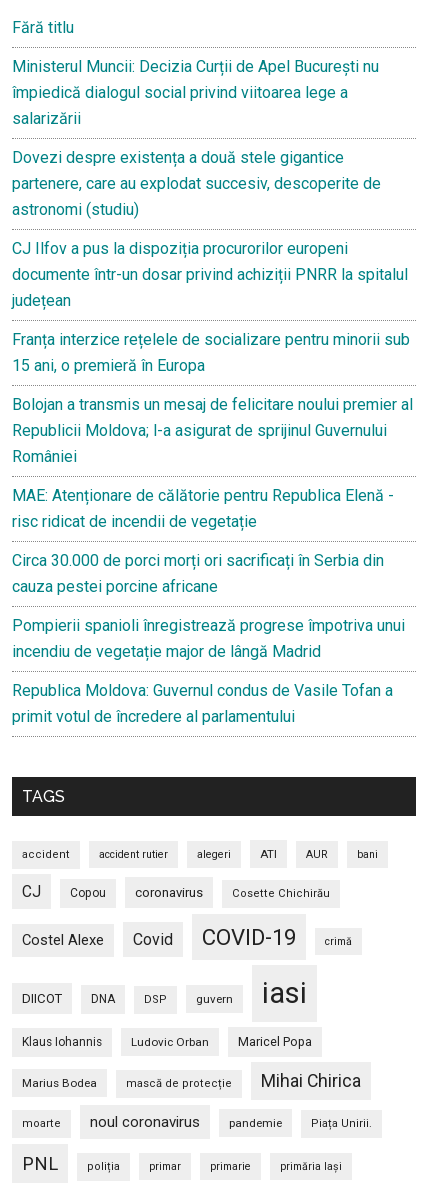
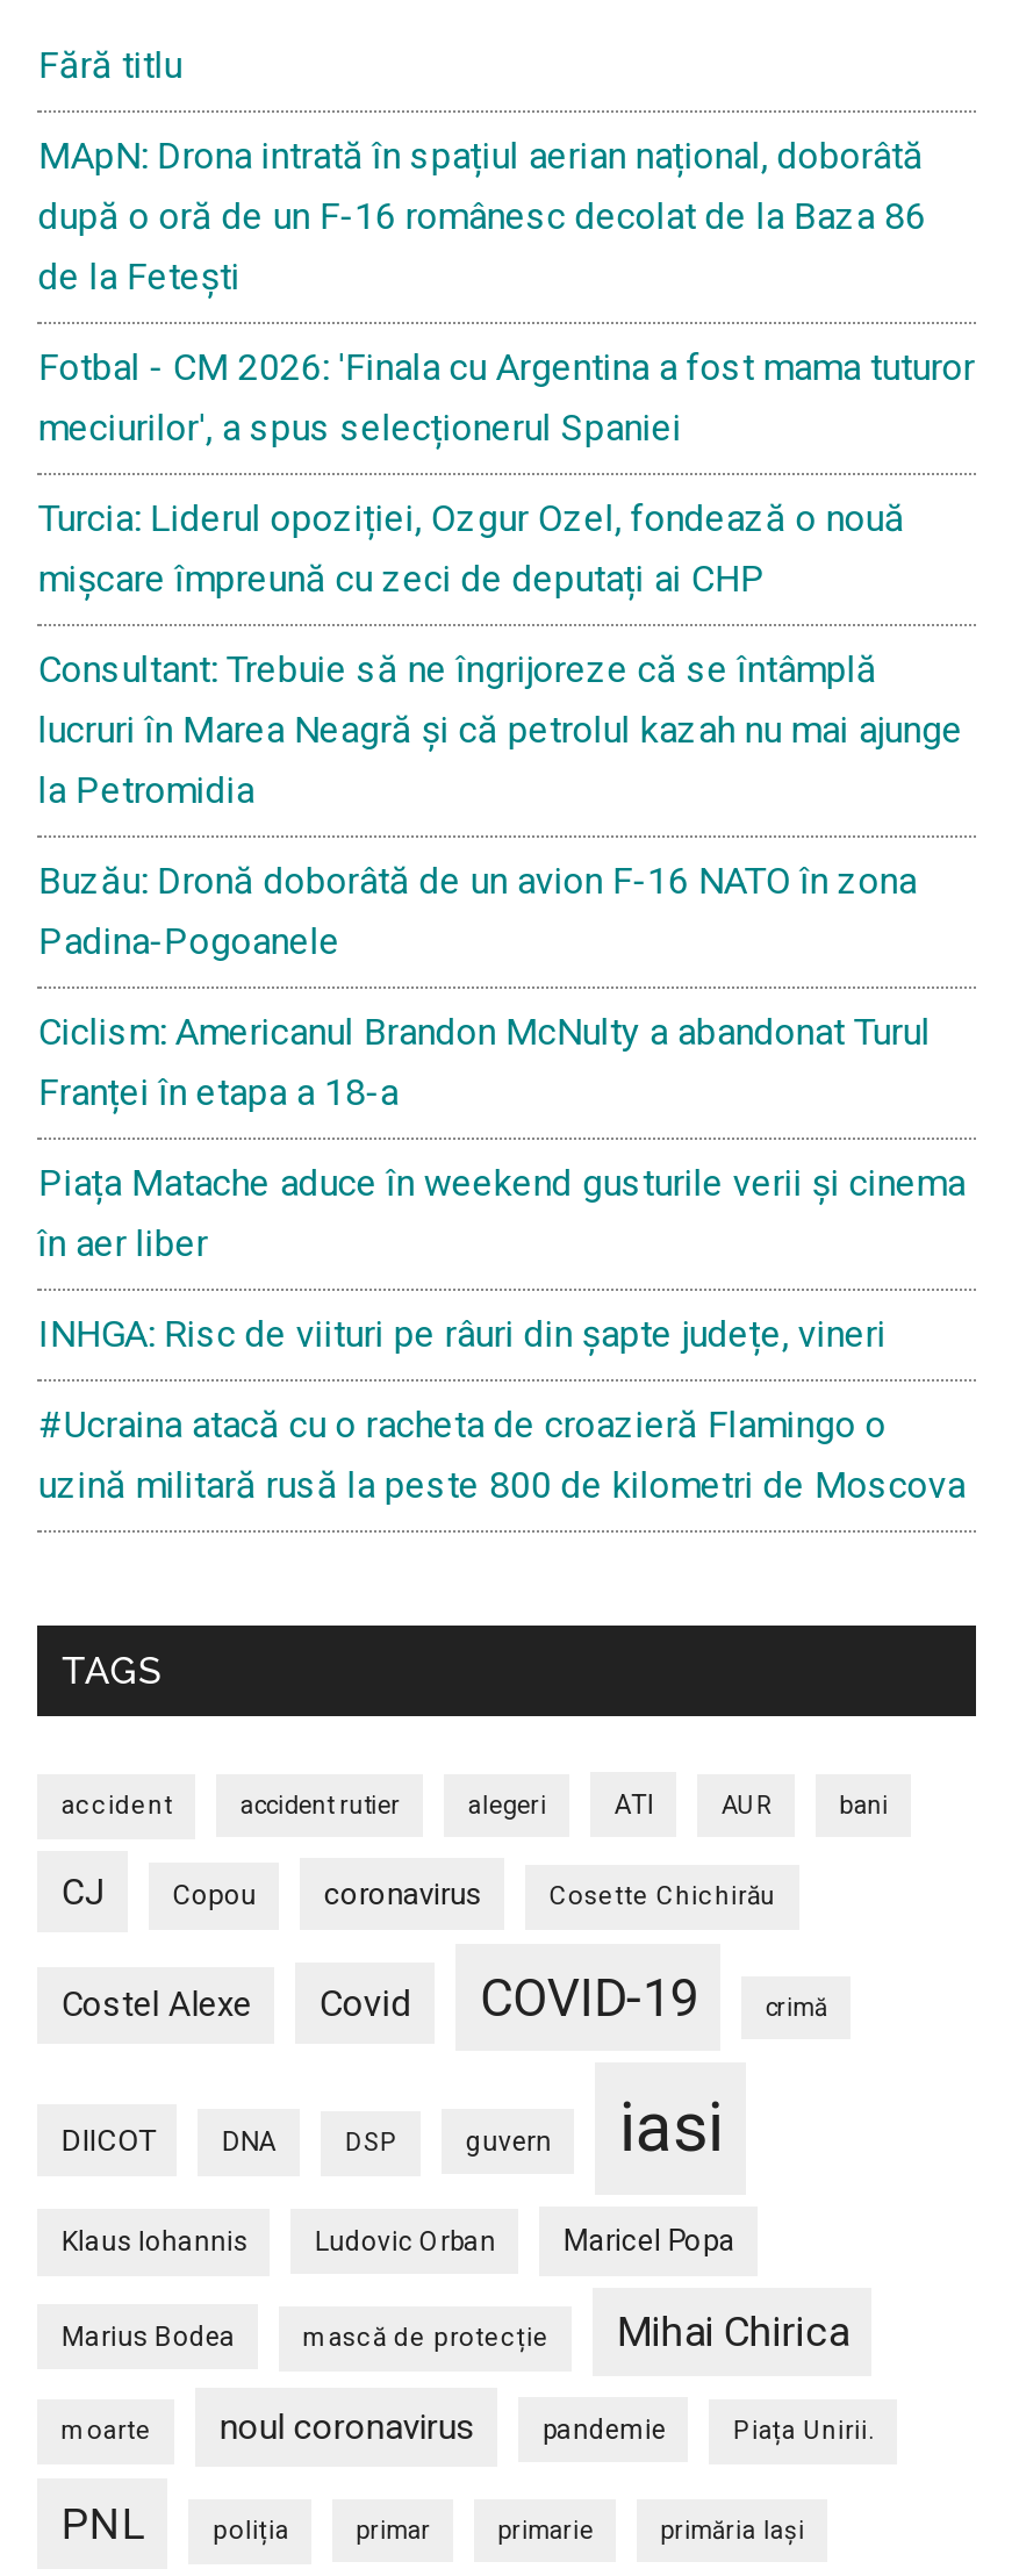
- Ministerul Muncii: Decizia Curții de Apel București nu
- împiedică dialogul social privind viitoarea lege a
- salarizării
+ MApN: Drona intrată în spațiul aerian național, doborâtă
+ după o oră de un F-16 românesc decolat de la Baza 86
+ de la Fetești

- Dovezi despre existența a două stele gigantice
- partenere, care au explodat succesiv, descoperite de
- astronomi (studiu)
+ Fotbal - CM 2026: 'Finala cu Argentina a fost mama tuturor
+ meciurilor', a spus selecționerul Spaniei

- CJ Ilfov a pus la dispoziția procurorilor europeni
- documente într-un dosar privind achiziții PNRR la spitalul
- județean
+ Turcia: Liderul opoziției, Ozgur Ozel, fondează o nouă
+ mișcare împreună cu zeci de deputați ai CHP

- Franța interzice rețelele de socializare pentru minorii sub
- 15 ani, o premieră în Europa
+ Consultant: Trebuie să ne îngrijoreze că se întâmplă
+ lucruri în Marea Neagră și că petrolul kazah nu mai ajunge
+ la Petromidia

- Bolojan a transmis un mesaj de felicitare noului premier al
- Republicii Moldova; l-a asigurat de sprijinul Guvernului
- României
+ Buzău: Dronă doborâtă de un avion F-16 NATO în zona
+ Padina-Pogoanele

- MAE: Atenționare de călătorie pentru Republica Elenă -
- risc ridicat de incendii de vegetație
+ Ciclism: Americanul Brandon McNulty a abandonat Turul
+ Franței în etapa a 18-a

- Circa 30.000 de porci morți ori sacrificați în Serbia din
- cauza pestei porcine africane
+ Piața Matache aduce în weekend gusturile verii și cinema
+ în aer liber

- Pompierii spanioli înregistrează progrese împotriva unui
- incendiu de vegetație major de lângă Madrid
+ INHGA: Risc de viituri pe râuri din șapte județe, vineri

- Republica Moldova: Guvernul condus de Vasile Tofan a
- primit votul de încredere al parlamentului
+ #Ucraina atacă cu o racheta de croazieră Flamingo o
+ uzină militară rusă la peste 800 de kilometri de Moscova
